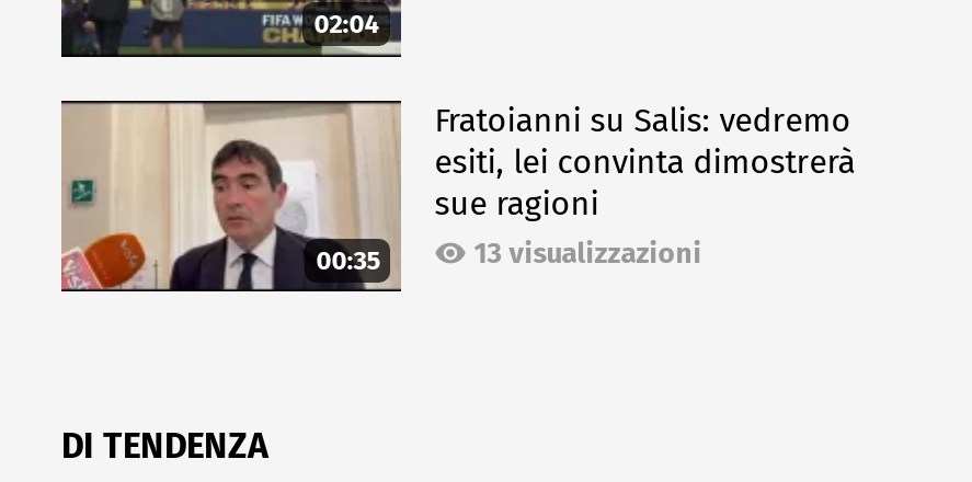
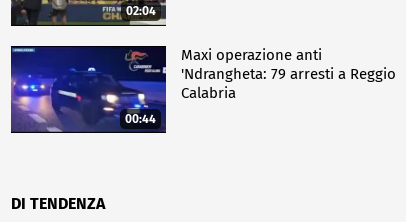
- [image]
- 00:35
+ [image]
+ 00:44

- Fratoianni su Salis: vedremo
- esiti, lei convinta dimostrerà
- sue ragioni
- 13 visualizzazioni
+ Maxi operazione anti
+ 'Ndrangheta: 79 arresti a Reggio
+ Calabria
